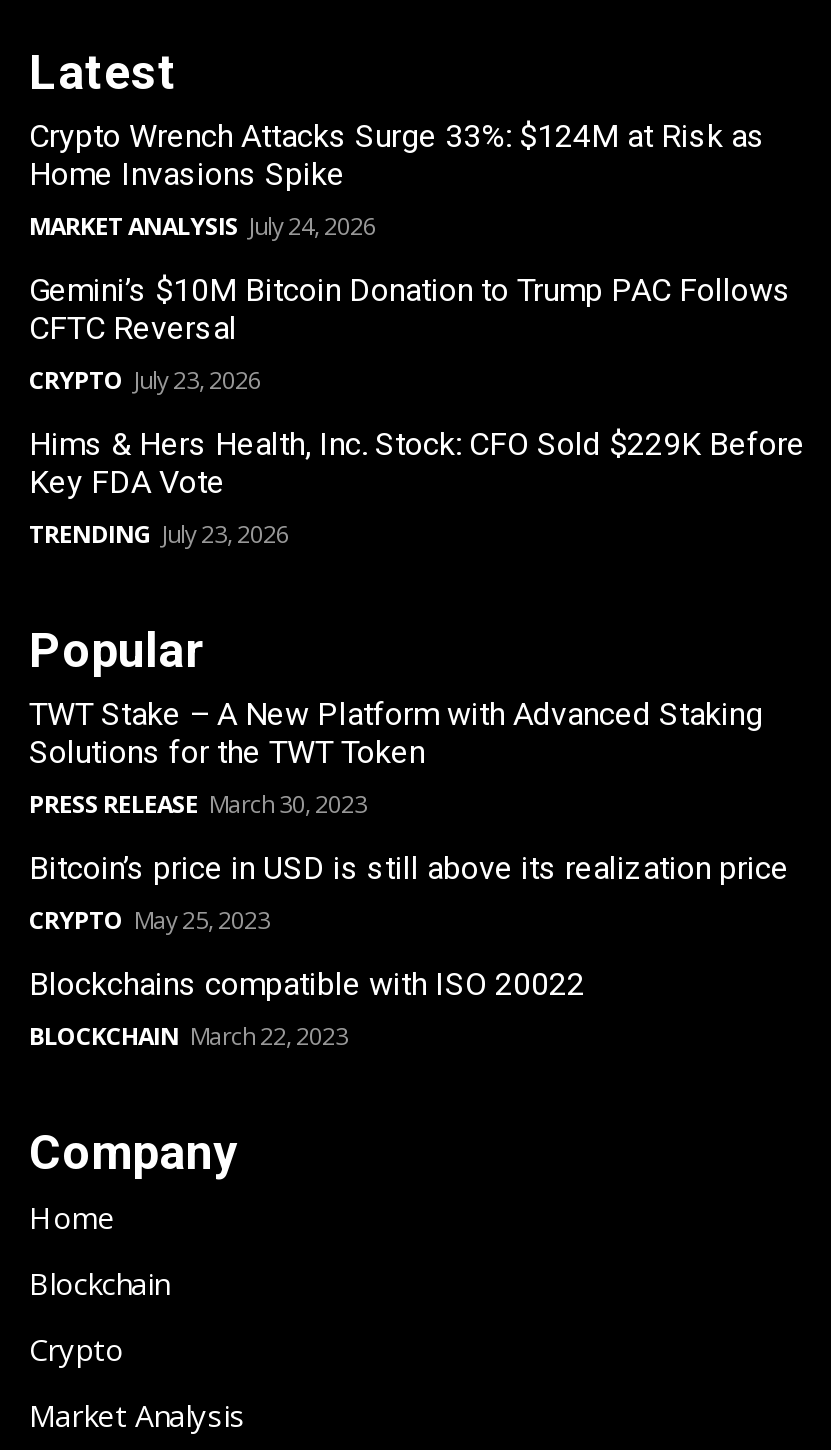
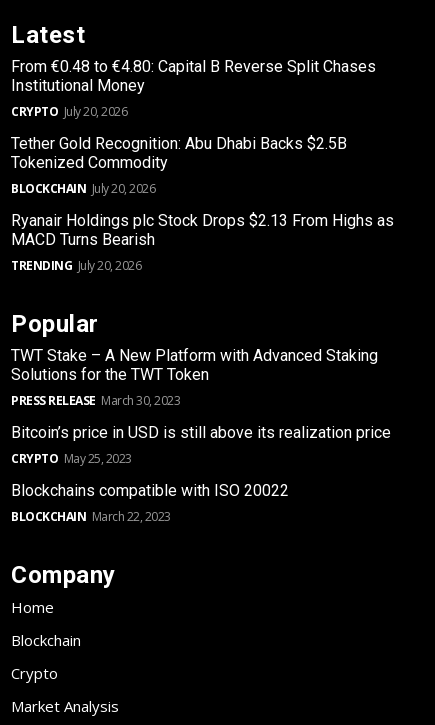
- Crypto Wrench Attacks Surge 33%: $124M at Risk as
- Home Invasions Spike
- MARKET ANALYSIS July 24, 2026
+ From €0.48 to €4.80: Capital B Reverse Split Chases
+ Institutional Money
+ CRYPTO July 20, 2026

- Gemini’s $10M Bitcoin Donation to Trump PAC Follows
- CFTC Reversal
- CRYPTO July 23, 2026
+ Tether Gold Recognition: Abu Dhabi Backs $2.5B
+ Tokenized Commodity
+ BLOCKCHAIN July 20, 2026

- Hims & Hers Health, Inc. Stock: CFO Sold $229K Before
- Key FDA Vote
- TRENDING July 23, 2026
+ Ryanair Holdings plc Stock Drops $2.13 From Highs as
+ MACD Turns Bearish
+ TRENDING July 20, 2026
